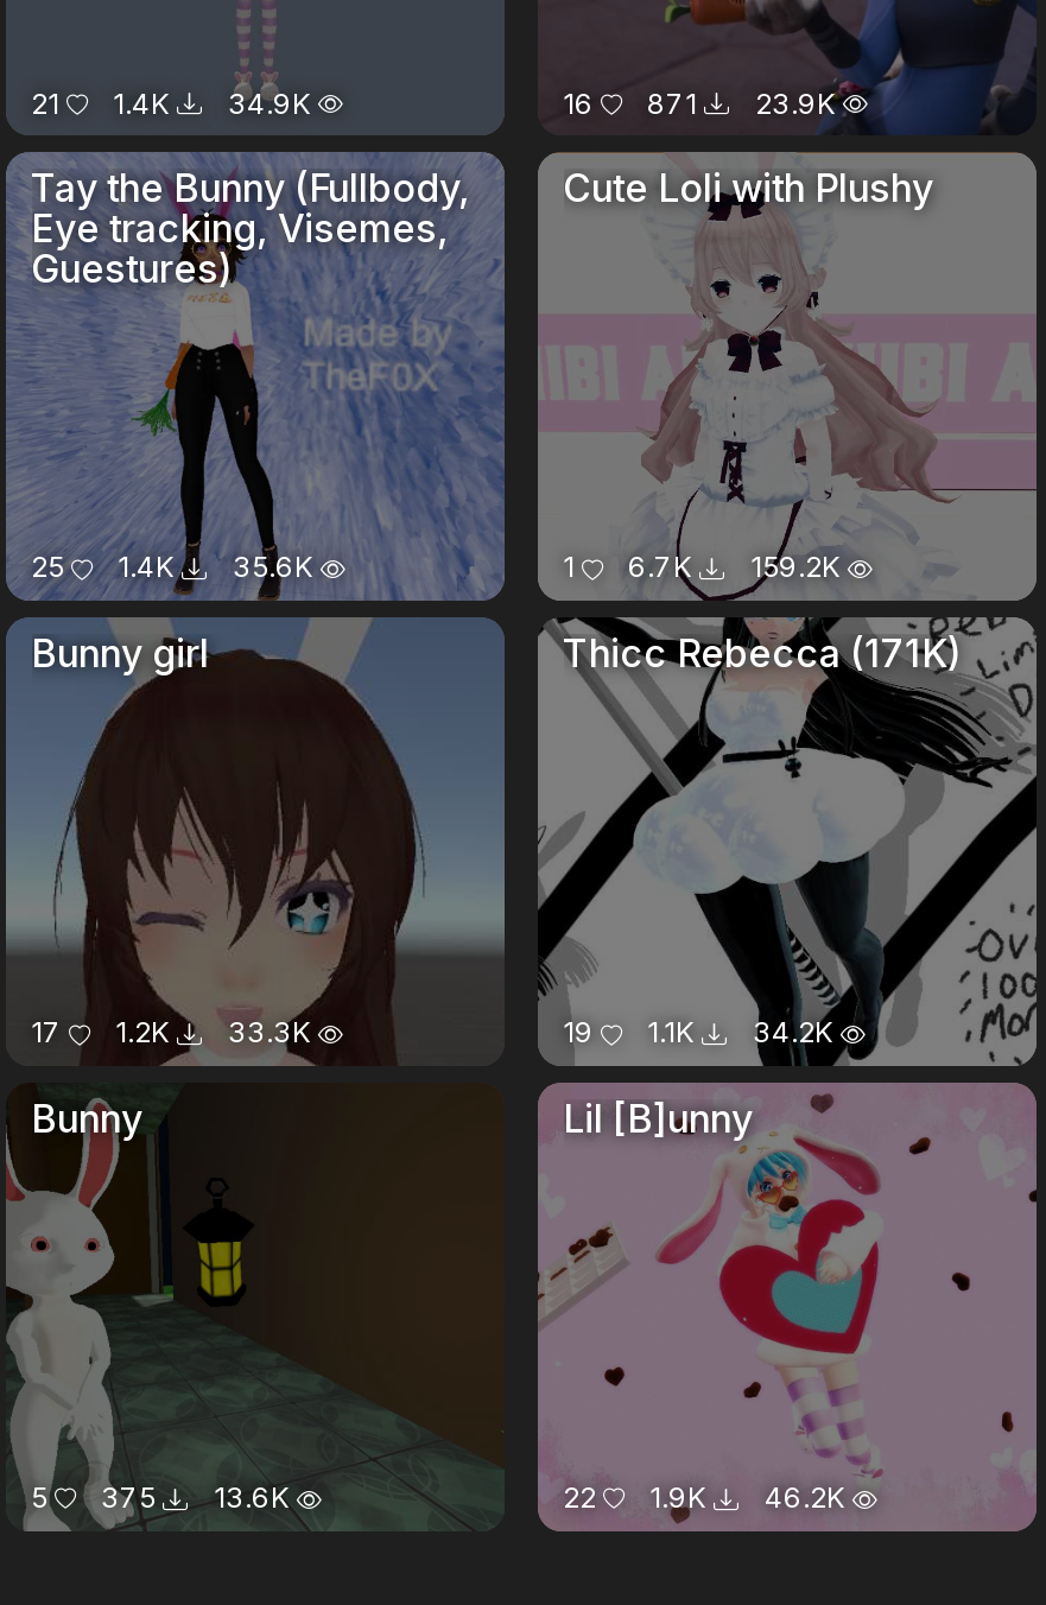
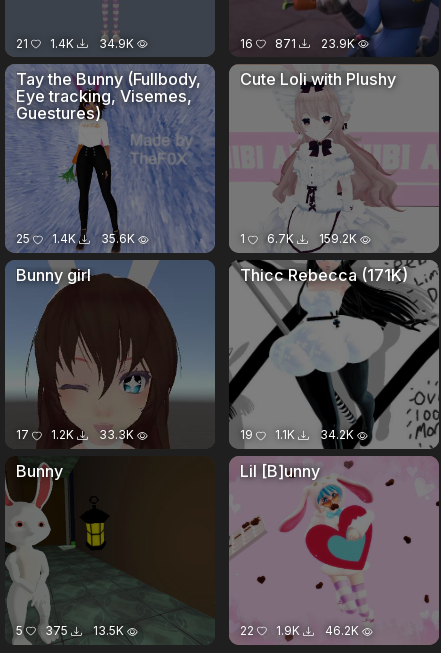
- 5 375 13.6K
+ 5 375 13.5K
